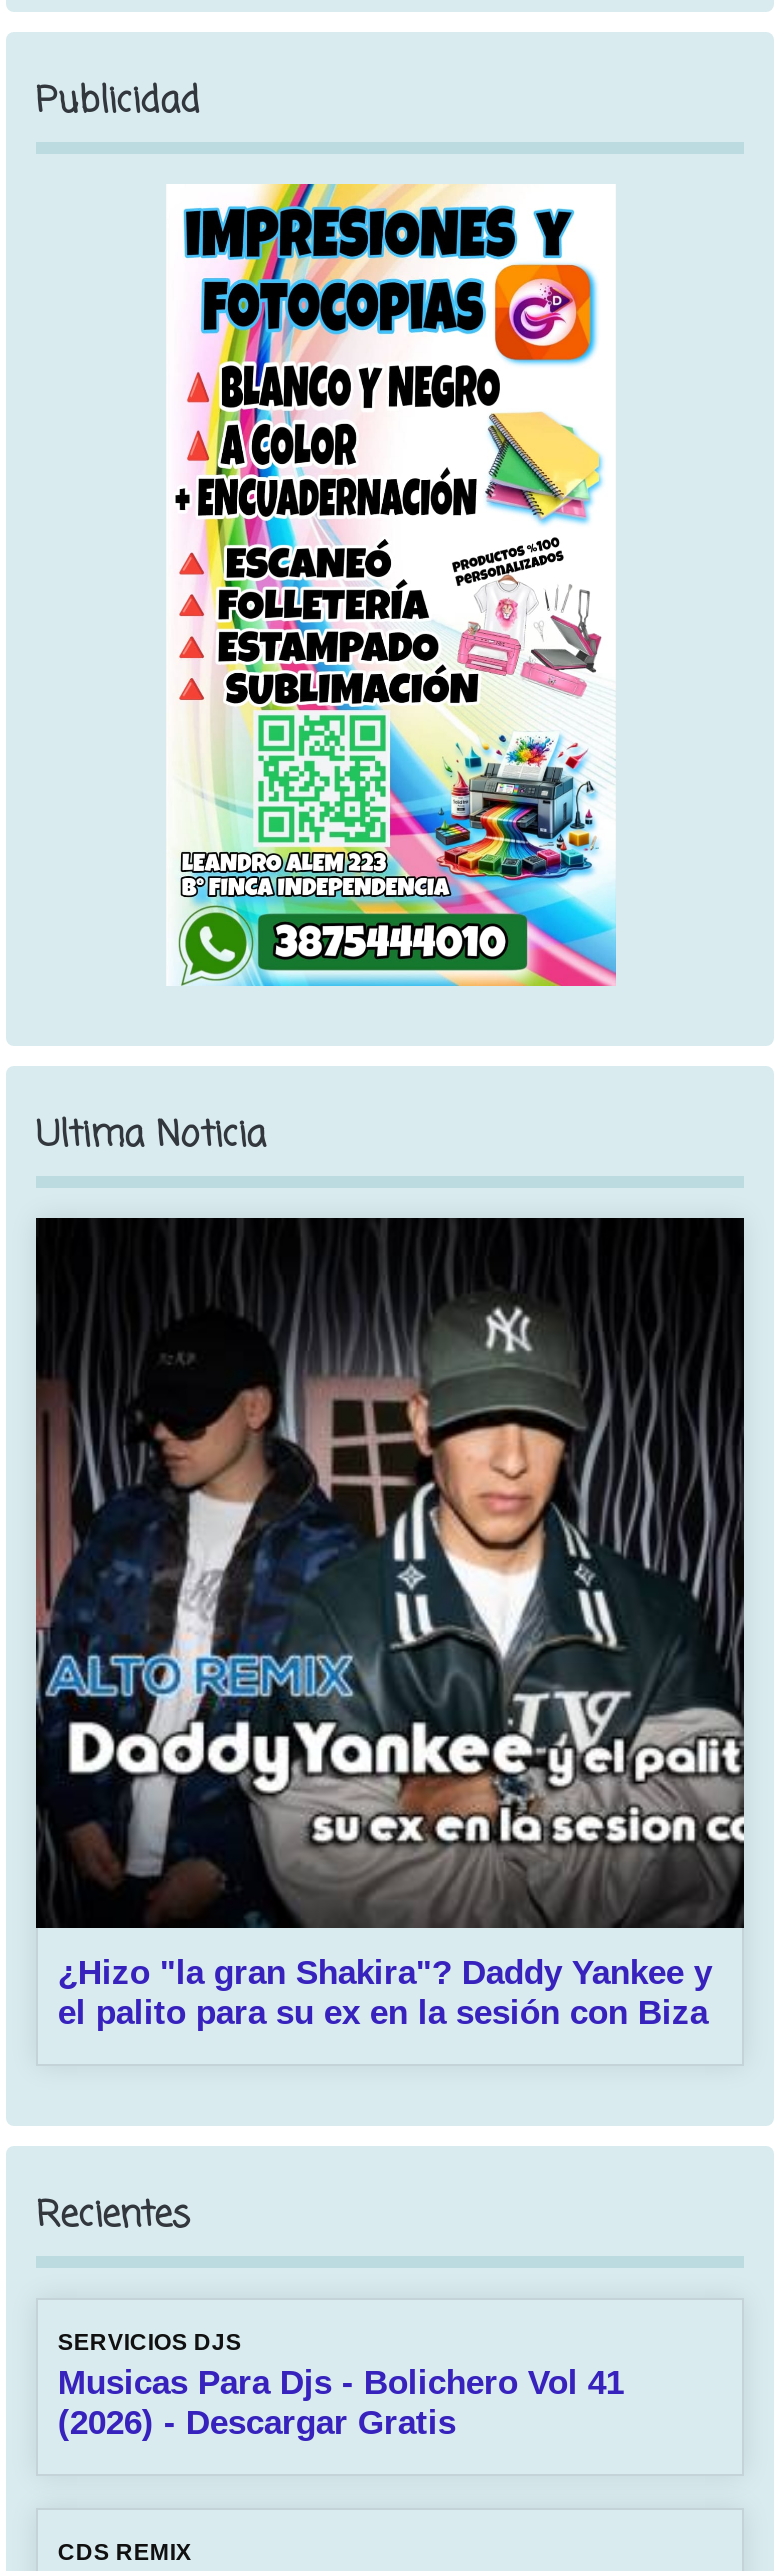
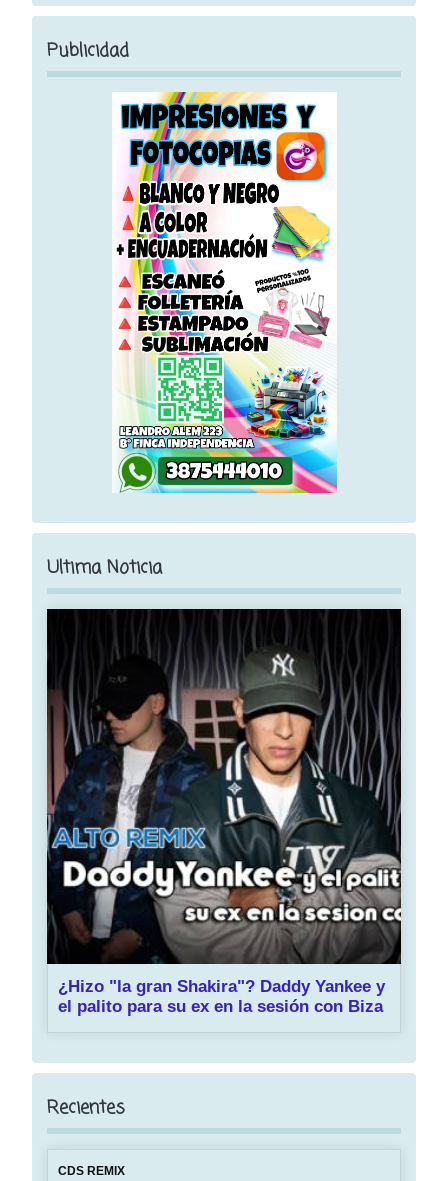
- SERVICIOS DJS
- Musicas Para Djs - Bolichero Vol 41
- (2026) - Descargar Gratis
